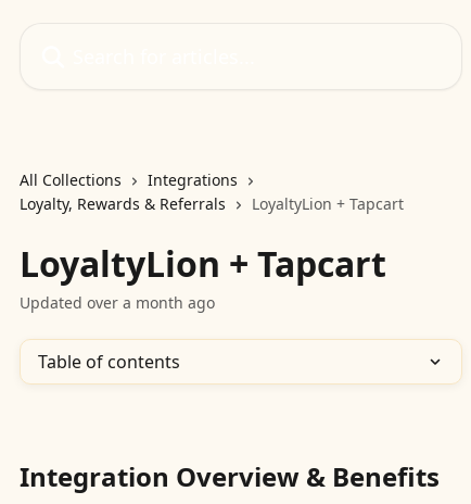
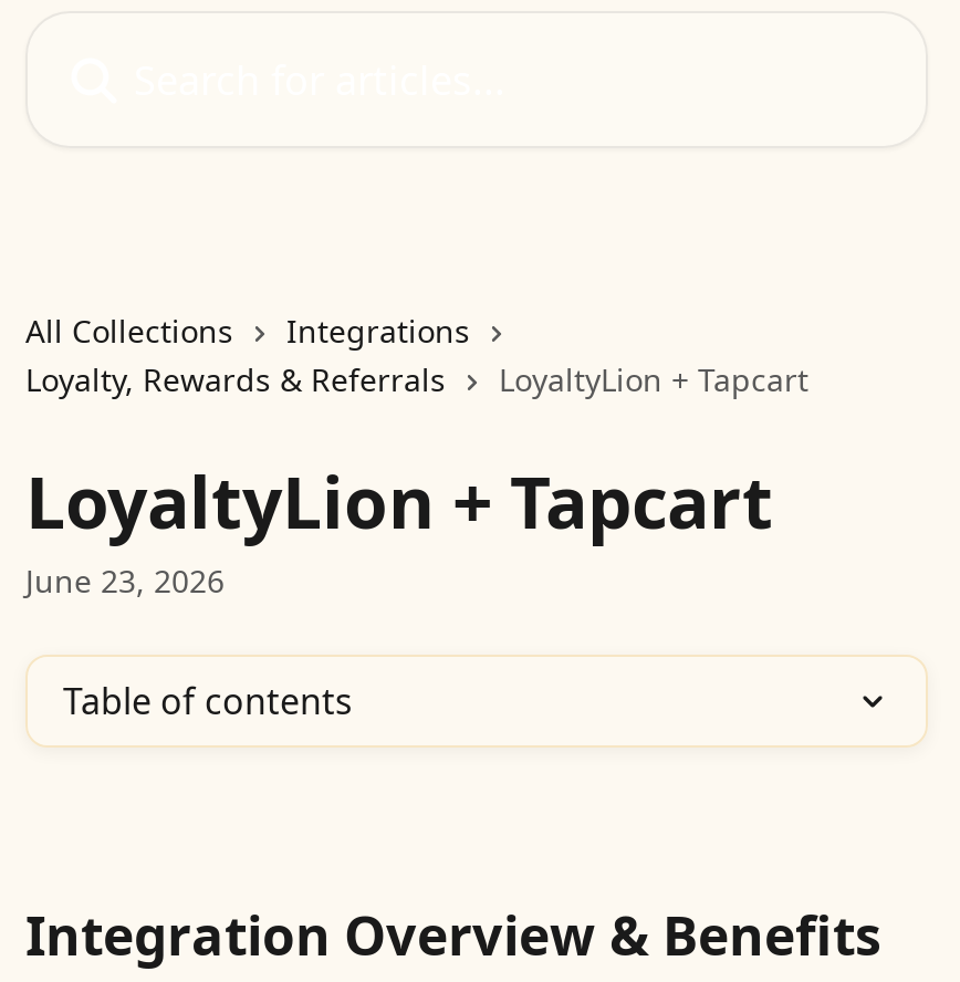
- Updated over a month ago
+ June 23, 2026
